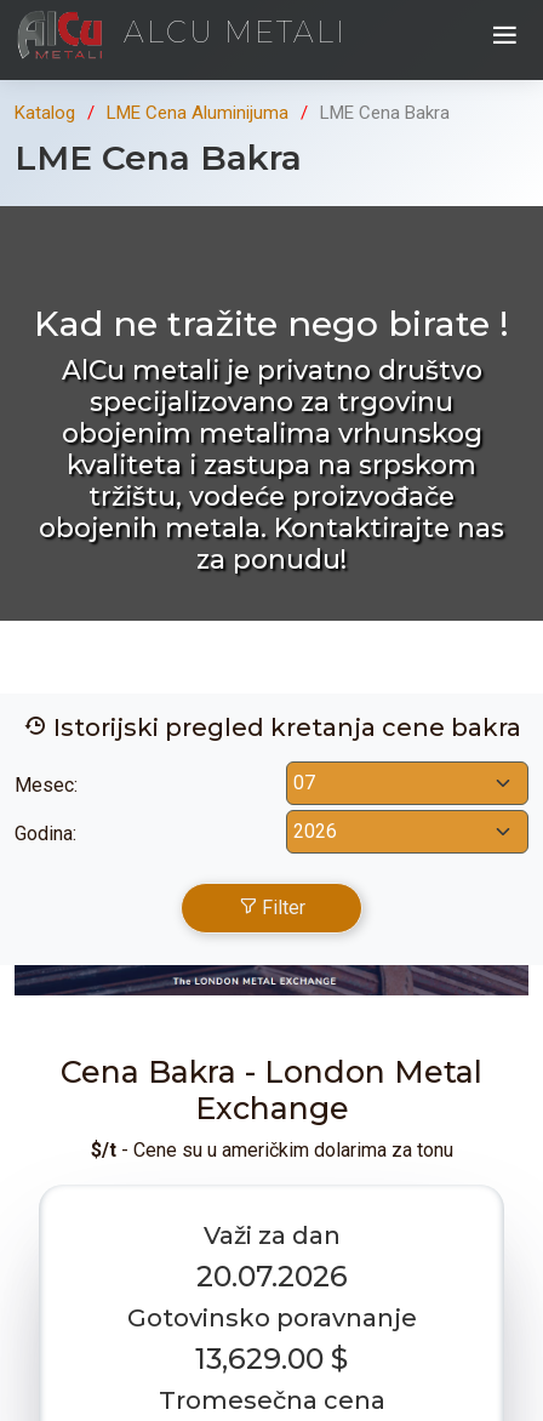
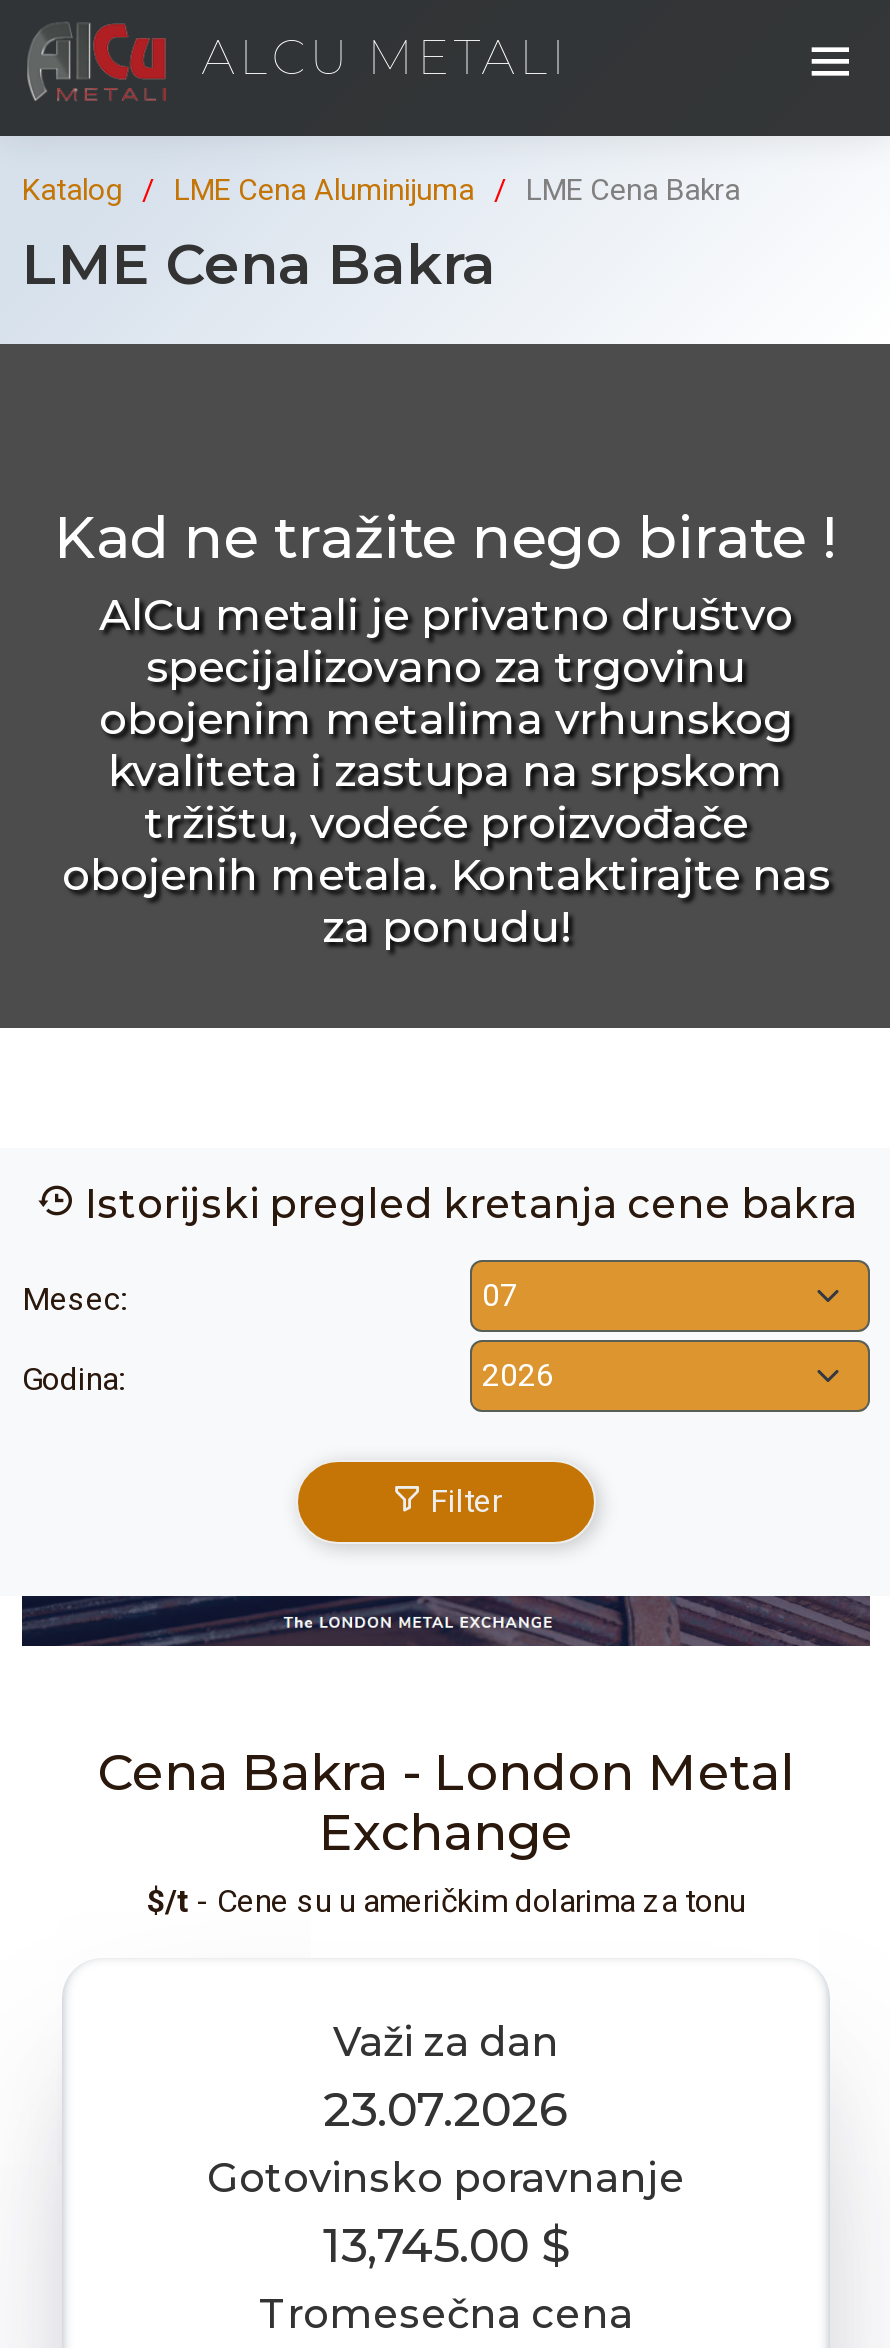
- 20.07.2026
+ 23.07.2026

- 13,629.00 $
+ 13,745.00 $
